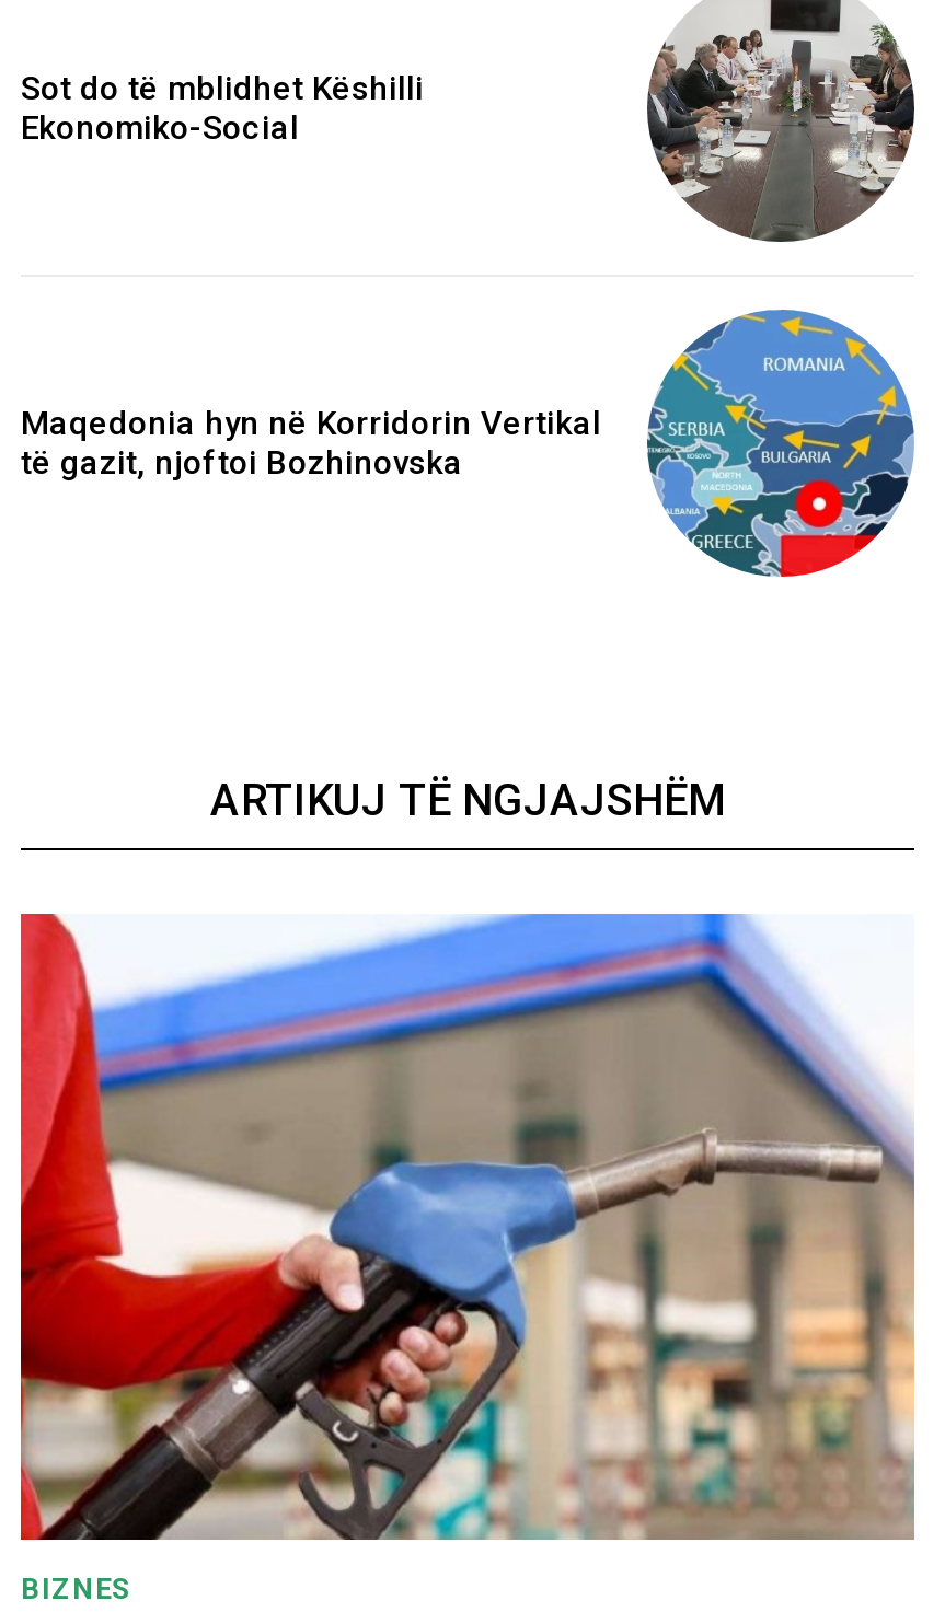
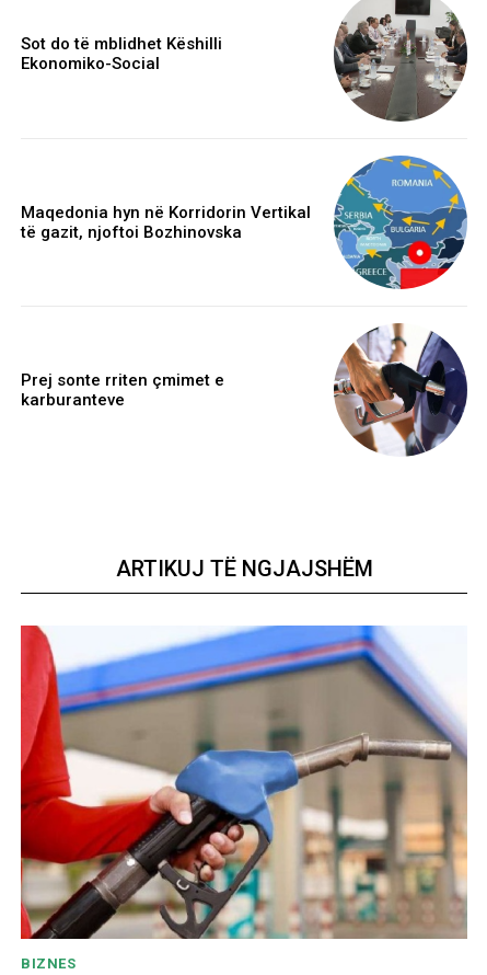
+ Prej sonte rriten çmimet e
+ karburanteve

+ [image]
